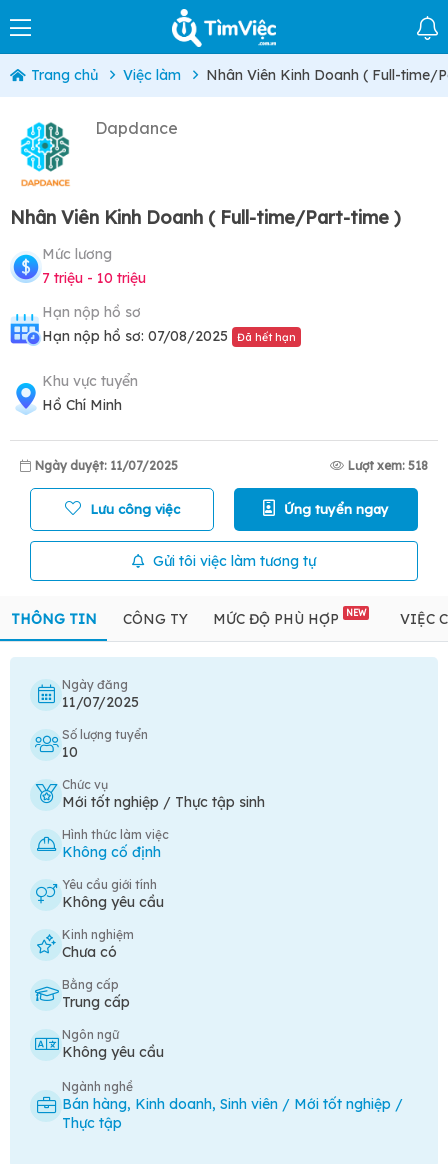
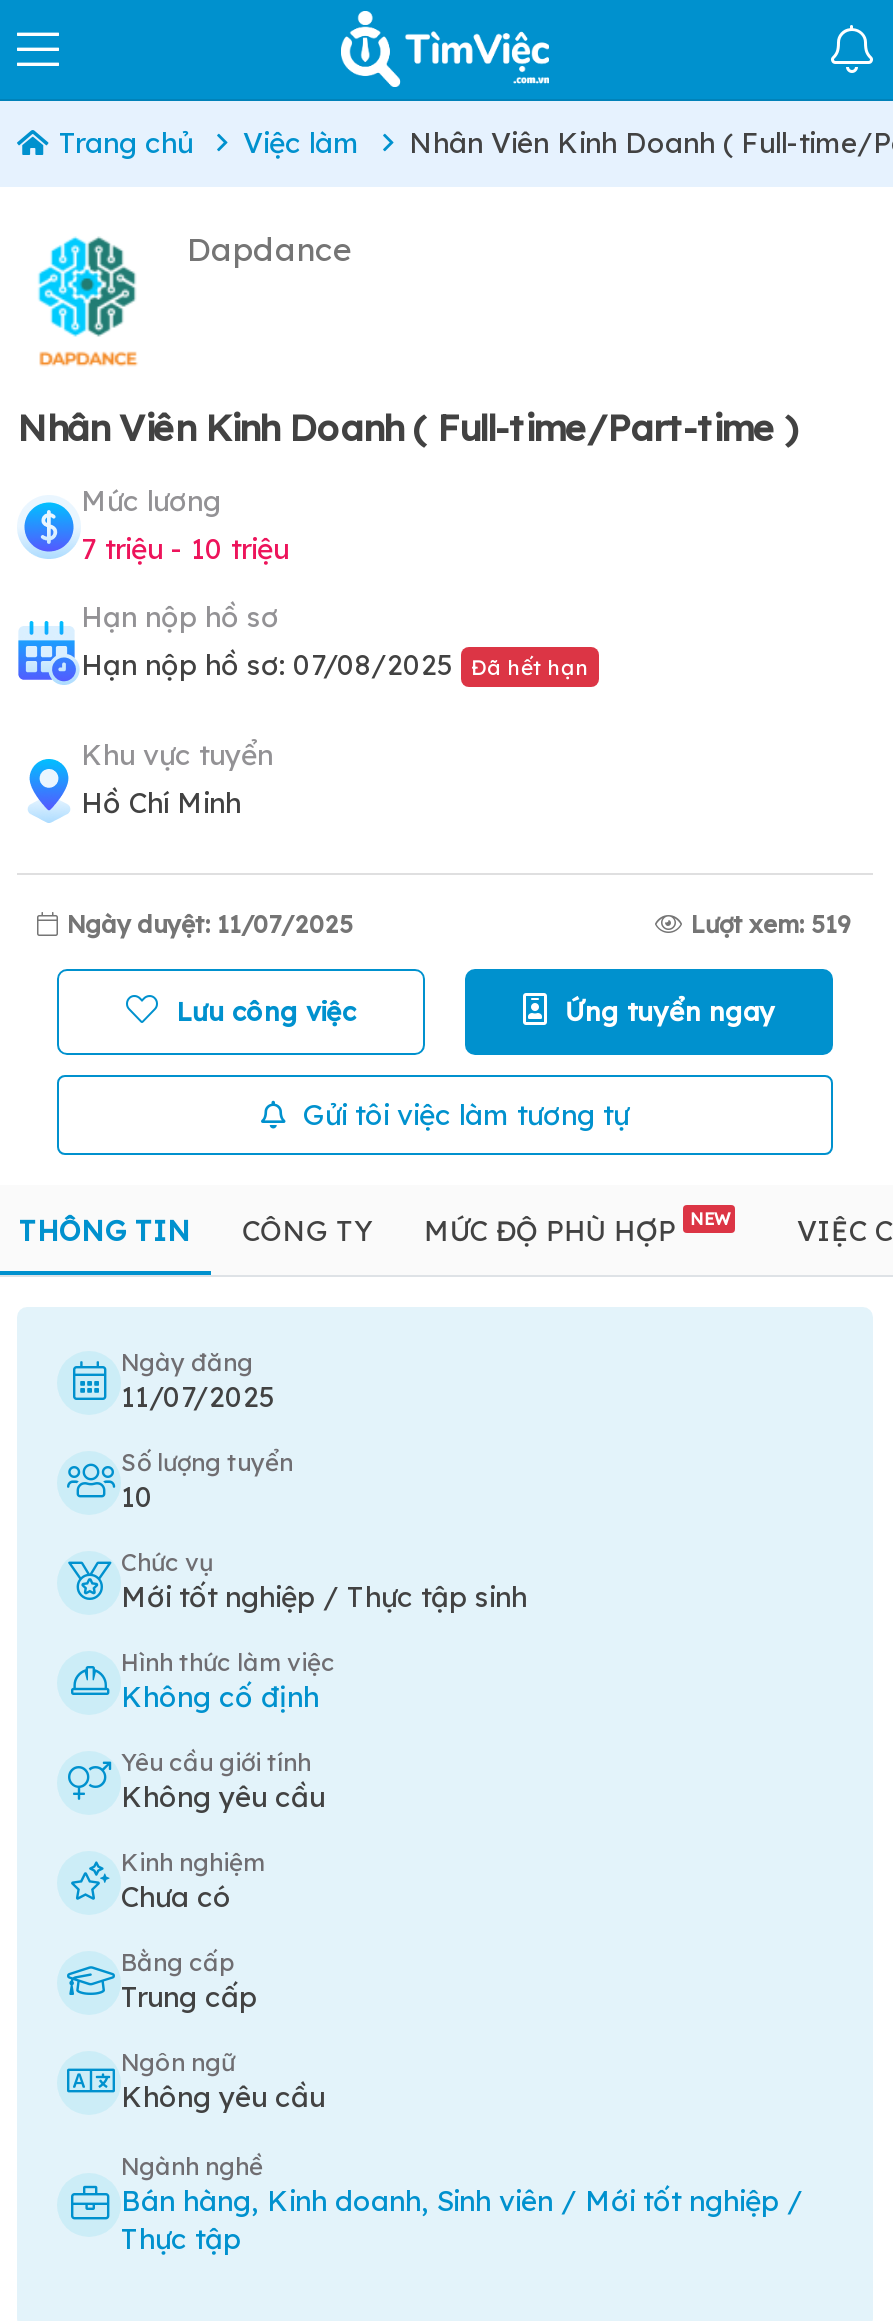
- Lượt xem: 518
+ Lượt xem: 519
